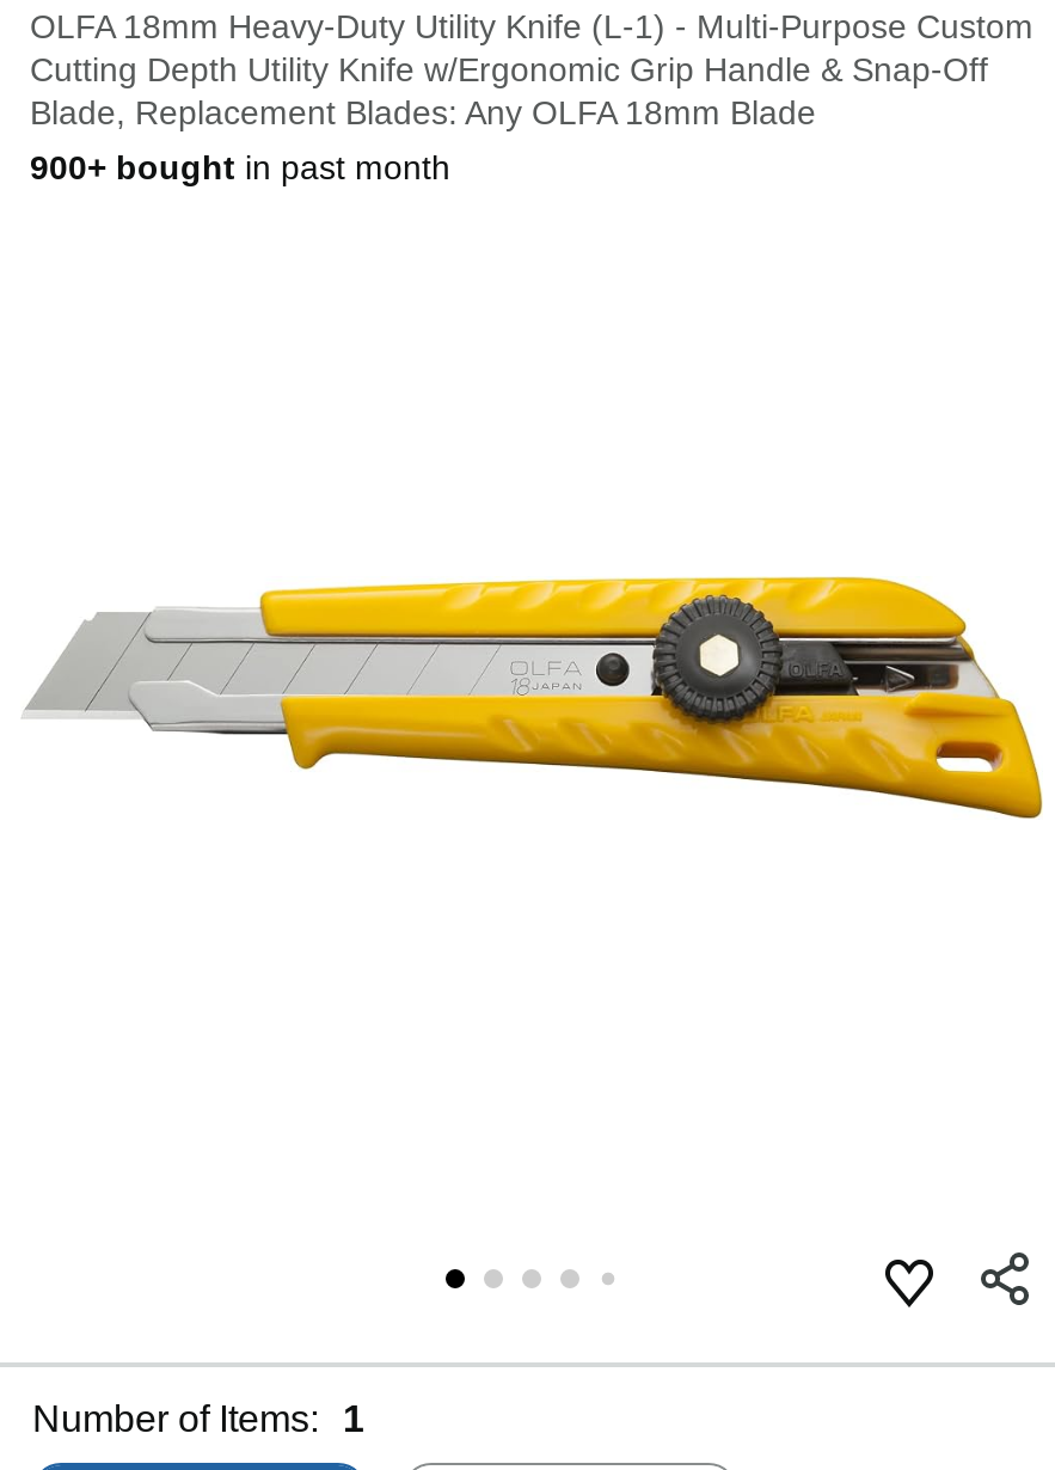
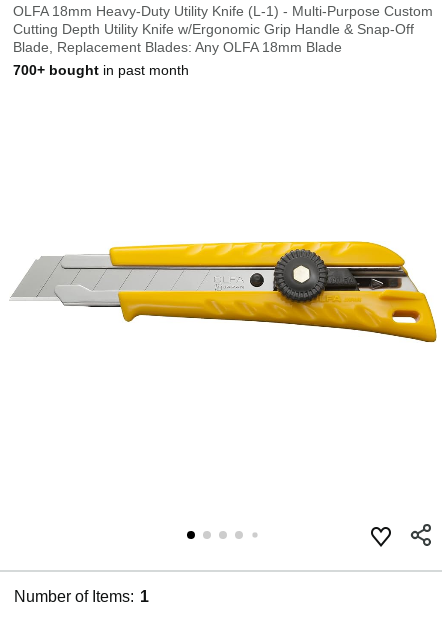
- 900+ bought in past month
+ 700+ bought in past month
